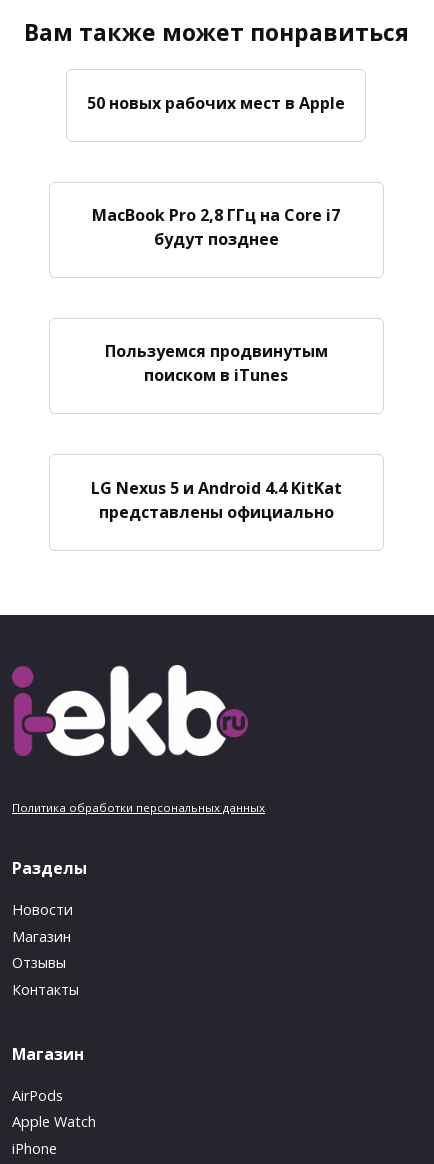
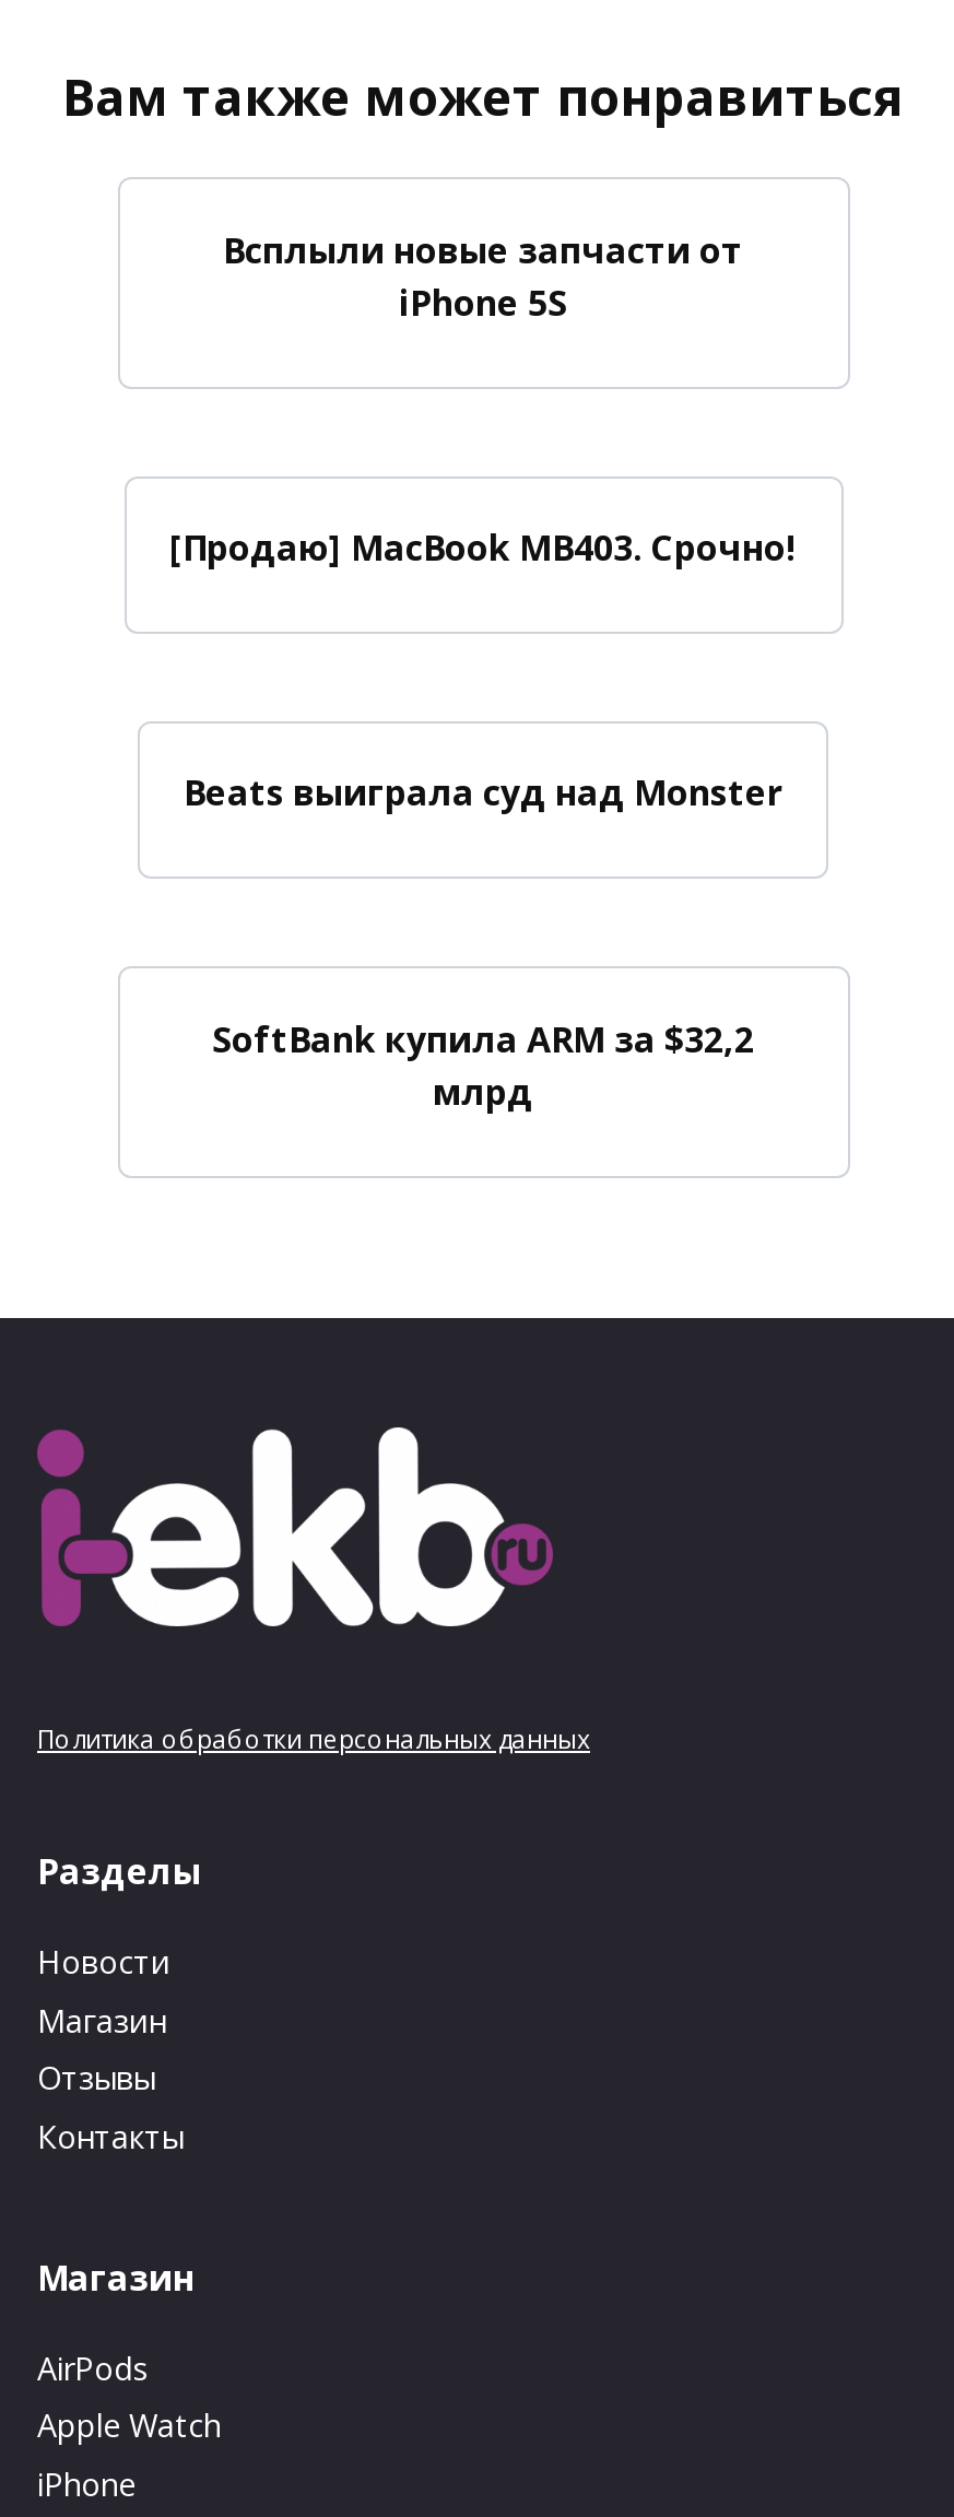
- 50 новых рабочих мест в Apple
+ Всплыли новые запчасти от
+ iPhone 5S

- MacBook Pro 2,8 ГГц на Core i7
- будут позднее
+ [Продаю] MacBook MB403. Срочно!

- Пользуемся продвинутым
- поиском в iTunes
+ Beats выиграла суд над Monster

- LG Nexus 5 и Android 4.4 KitKat
- представлены официально
+ SoftBank купила ARM за $32,2
+ млрд
